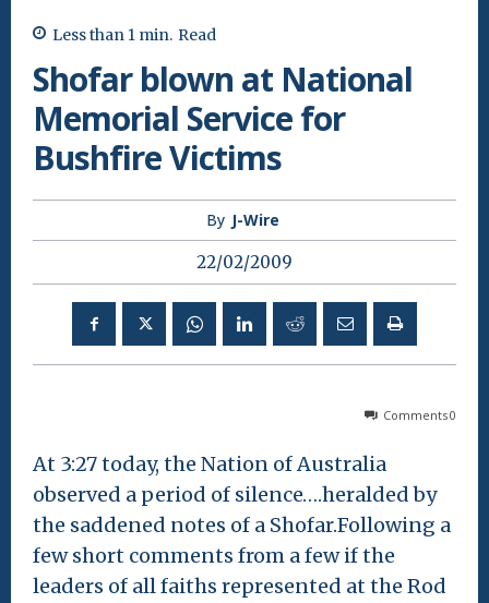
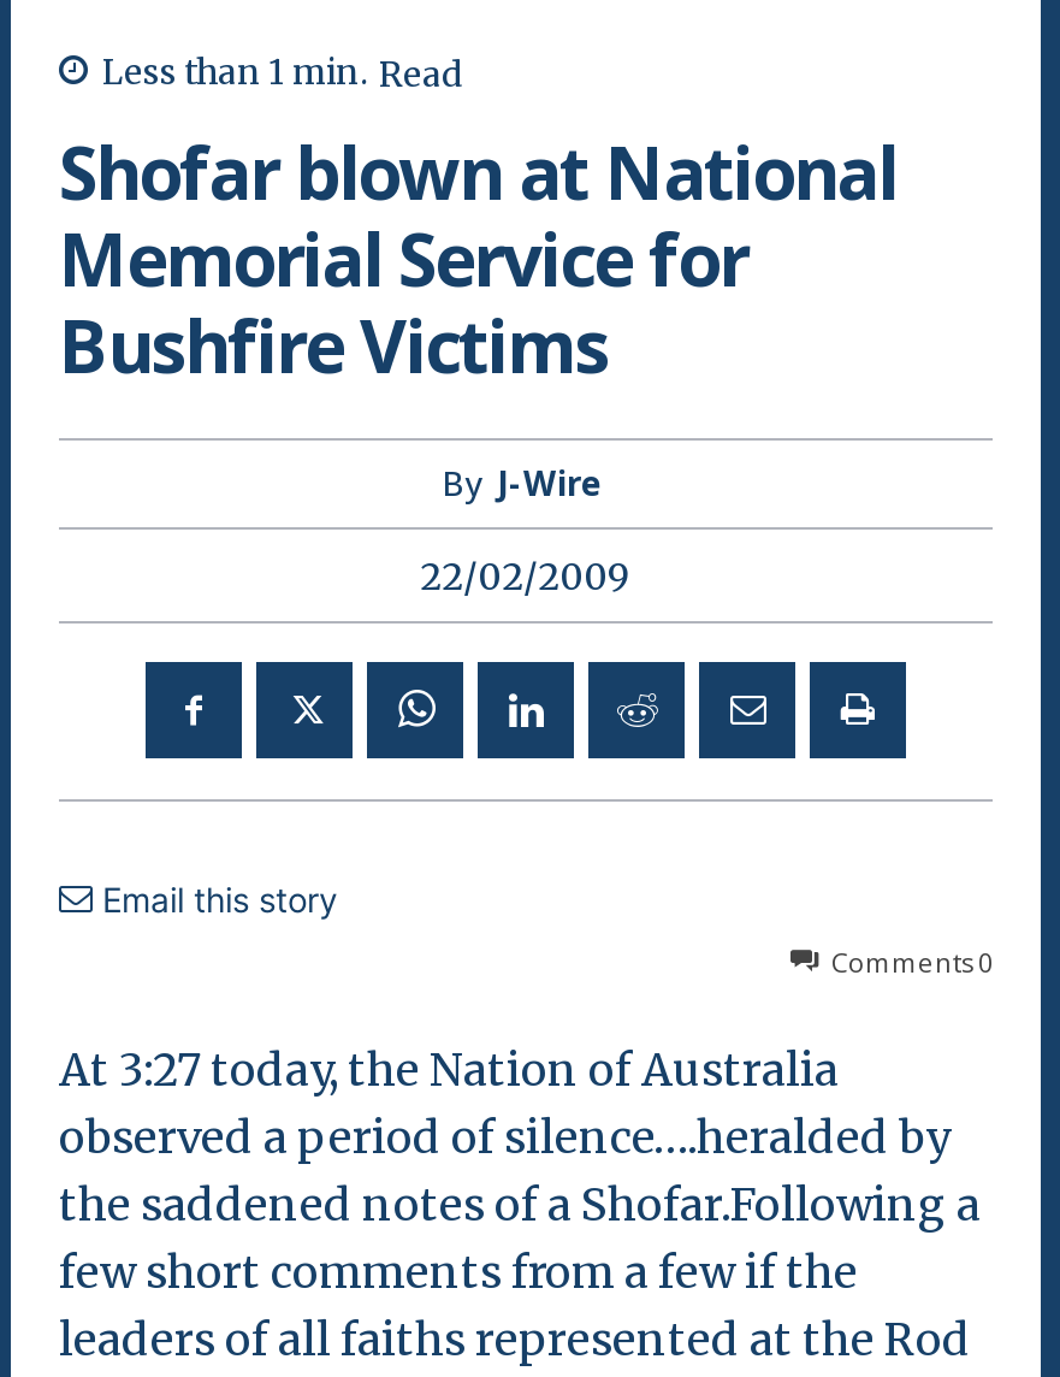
+ Email this story
